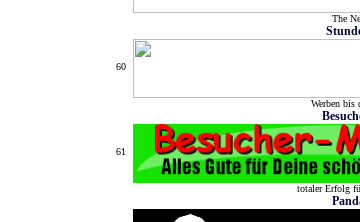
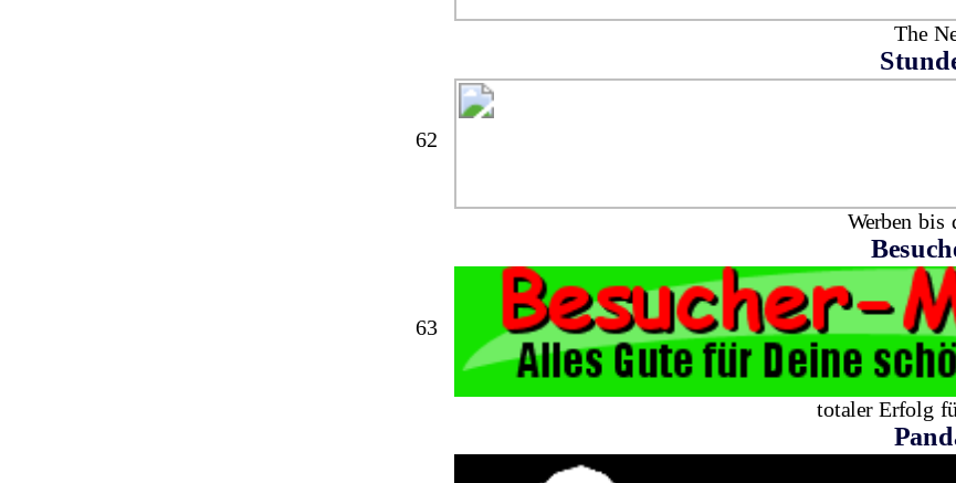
- 60
+ 62

- 61
+ 63
